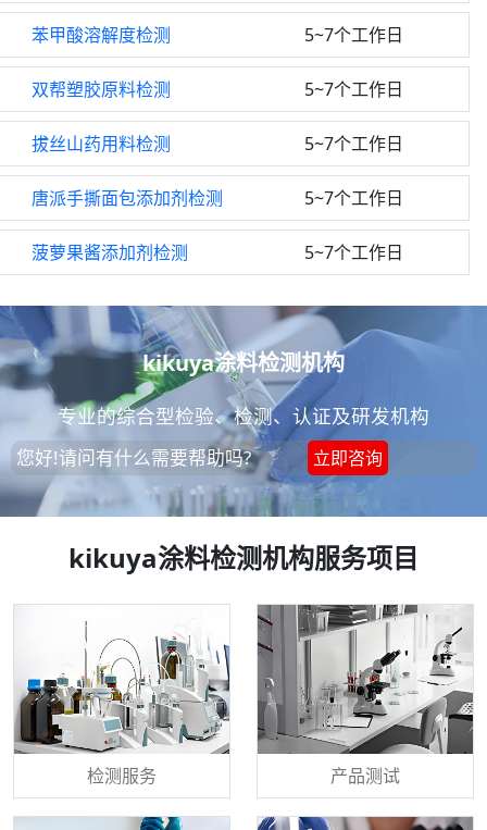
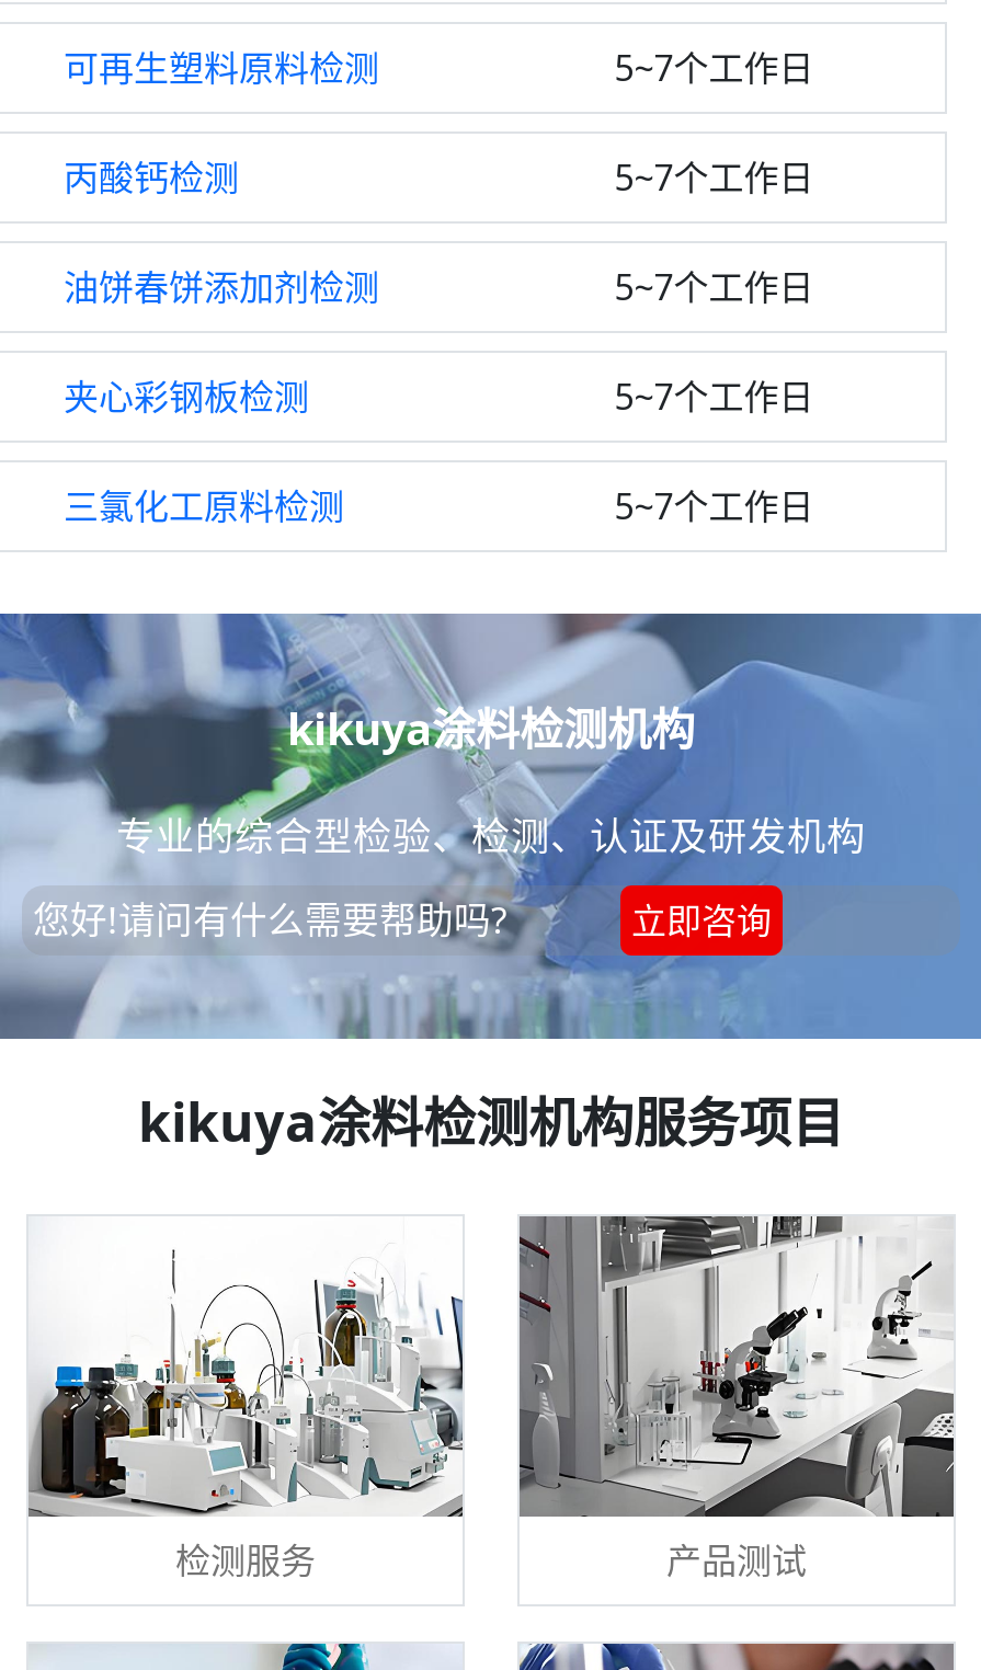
- 苯甲酸溶解度检测
+ 可再生塑料原料检测

- 双帮塑胶原料检测
+ 丙酸钙检测

- 拔丝山药用料检测
+ 油饼春饼添加剂检测

- 唐派手撕面包添加剂检测
+ 夹心彩钢板检测

- 菠萝果酱添加剂检测
+ 三氯化工原料检测
